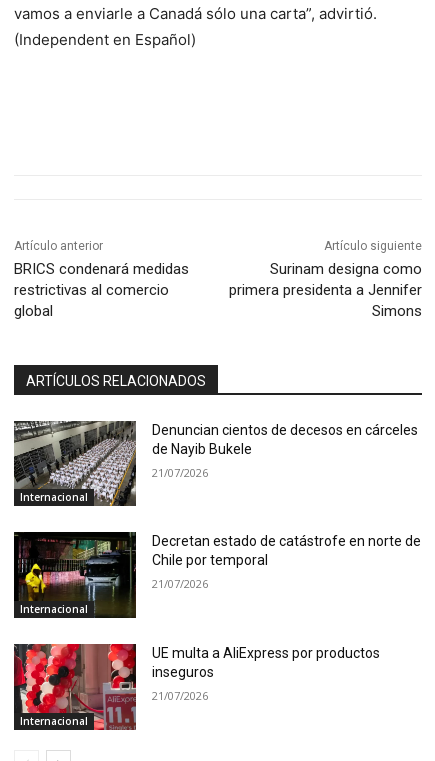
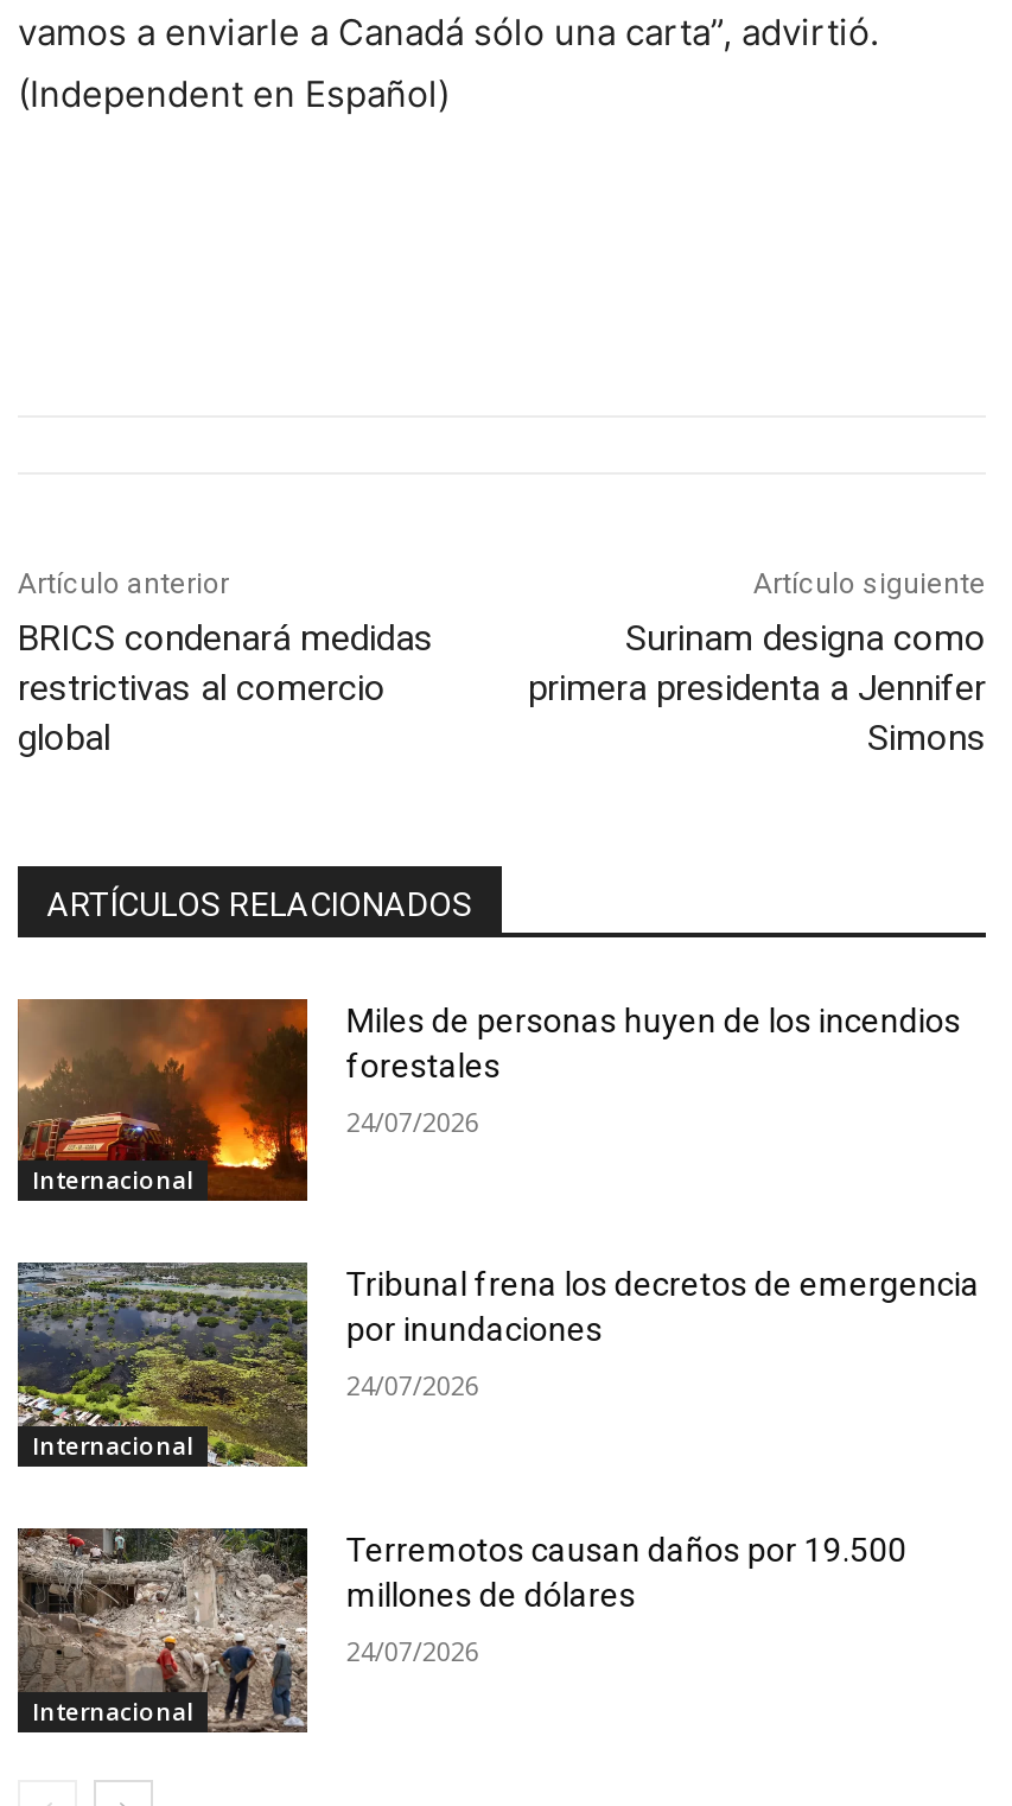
- [image]
- Denuncian cientos de decesos en cárceles
- de Nayib Bukele
+ [image]
+ Miles de personas huyen de los incendios
+ forestales

- 21/07/2026
+ 24/07/2026

- [image]
- Decretan estado de catástrofe en norte de
- Chile por temporal
+ [image]
+ Tribunal frena los decretos de emergencia
+ por inundaciones

- 21/07/2026
+ 24/07/2026

- [image]
- UE multa a AliExpress por productos
- inseguros
+ [image]
+ Terremotos causan daños por 19.500
+ millones de dólares

- 21/07/2026
+ 24/07/2026
